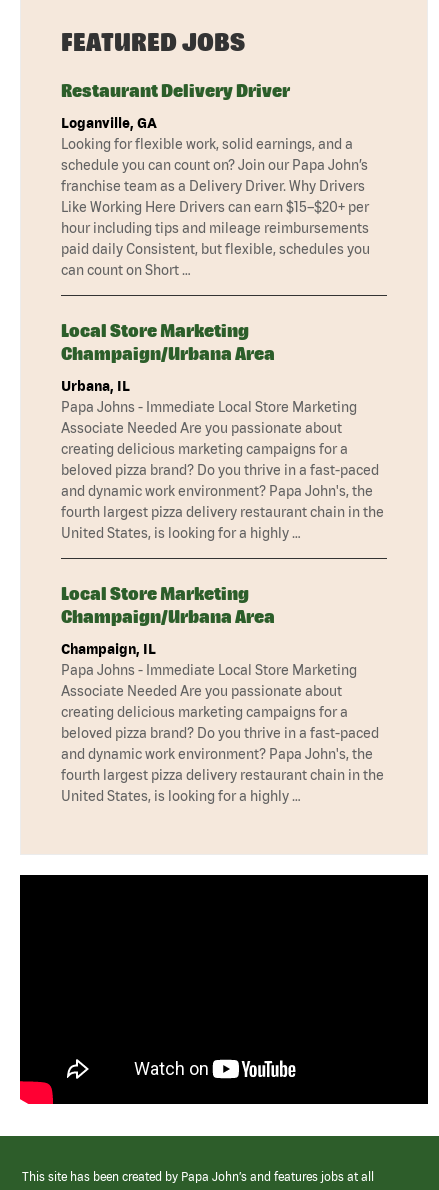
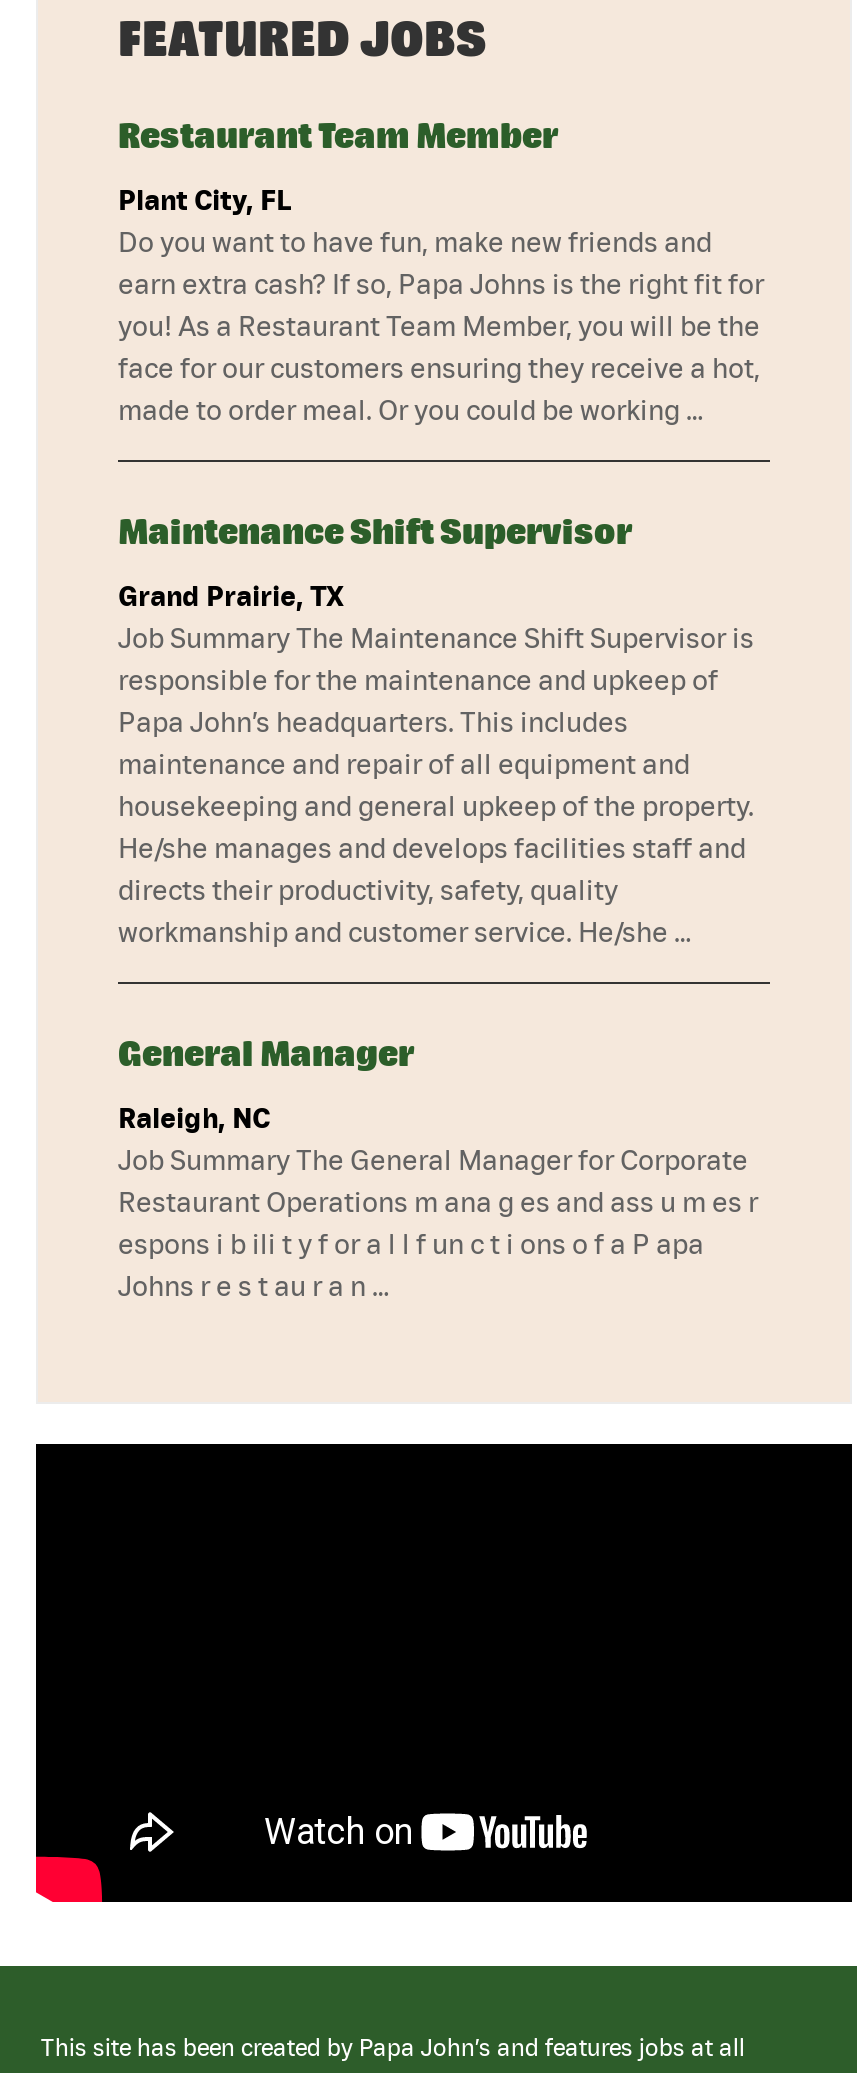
- Restaurant Delivery Driver
+ Restaurant Team Member

- Loganville, GA
- Looking for flexible work, solid earnings, and a
- schedule you can count on? Join our Papa John’s
- franchise team as a Delivery Driver. Why Drivers
- Like Working Here Drivers can earn $15–$20+ per
- hour including tips and mileage reimbursements
- paid daily Consistent, but flexible, schedules you
- can count on Short …
+ Plant City, FL
+ Do you want to have fun, make new friends and
+ earn extra cash? If so, Papa Johns is the right fit for
+ you! As a Restaurant Team Member, you will be the
+ face for our customers ensuring they receive a hot,
+ made to order meal. Or you could be working …

- Local Store Marketing
- Champaign/Urbana Area
+ Maintenance Shift Supervisor

- Urbana, IL
- Papa Johns - Immediate Local Store Marketing
- Associate Needed Are you passionate about
- creating delicious marketing campaigns for a
- beloved pizza brand? Do you thrive in a fast-paced
- and dynamic work environment? Papa John's, the
- fourth largest pizza delivery restaurant chain in the
- United States, is looking for a highly …
+ Grand Prairie, TX
+ Job Summary The Maintenance Shift Supervisor is
+ responsible for the maintenance and upkeep of
+ Papa John’s headquarters. This includes
+ maintenance and repair of all equipment and
+ housekeeping and general upkeep of the property.
+ He/she manages and develops facilities staff and
+ directs their productivity, safety, quality
+ workmanship and customer service. He/she …

- Local Store Marketing
- Champaign/Urbana Area
+ General Manager

- Champaign, IL
- Papa Johns - Immediate Local Store Marketing
- Associate Needed Are you passionate about
- creating delicious marketing campaigns for a
- beloved pizza brand? Do you thrive in a fast-paced
- and dynamic work environment? Papa John's, the
- fourth largest pizza delivery restaurant chain in the
- United States, is looking for a highly …
+ Raleigh, NC
+ Job Summary The General Manager for Corporate
+ Restaurant Operations m ana g es and ass u m es r
+ espons i b ili t y f or a l l f un c t i ons o f a P apa
+ Johns r e s t au r a n …
